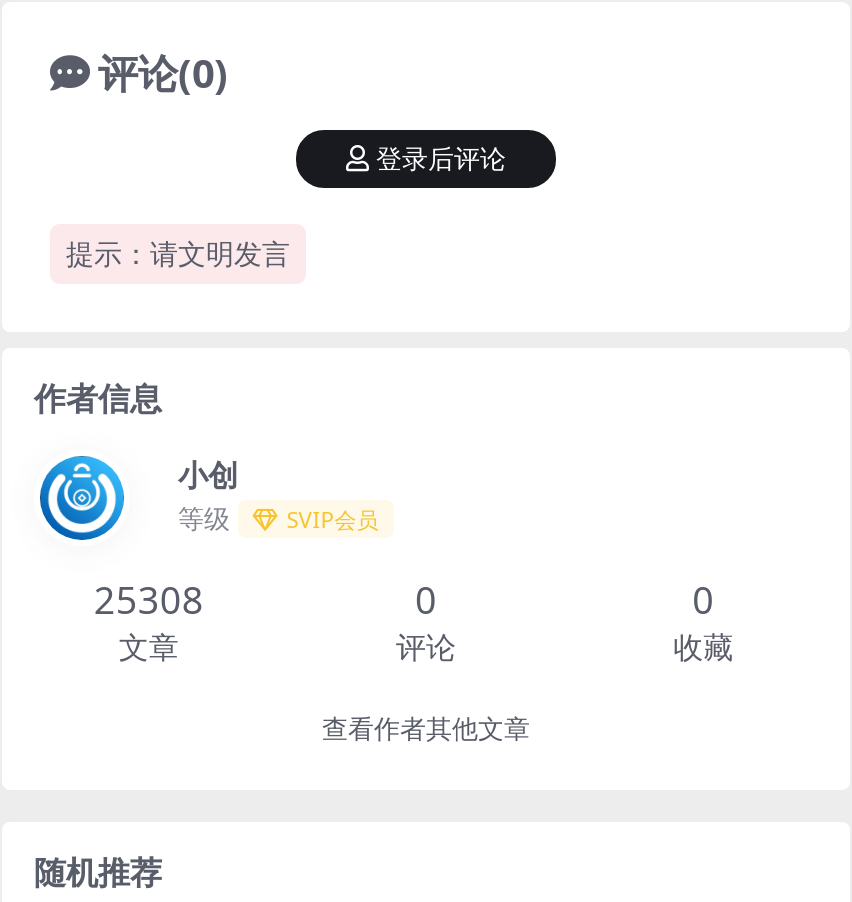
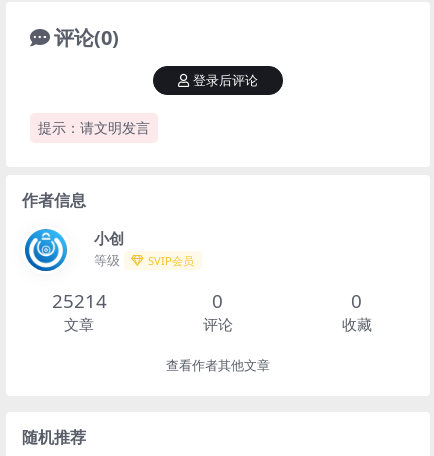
- 25308
+ 25214
